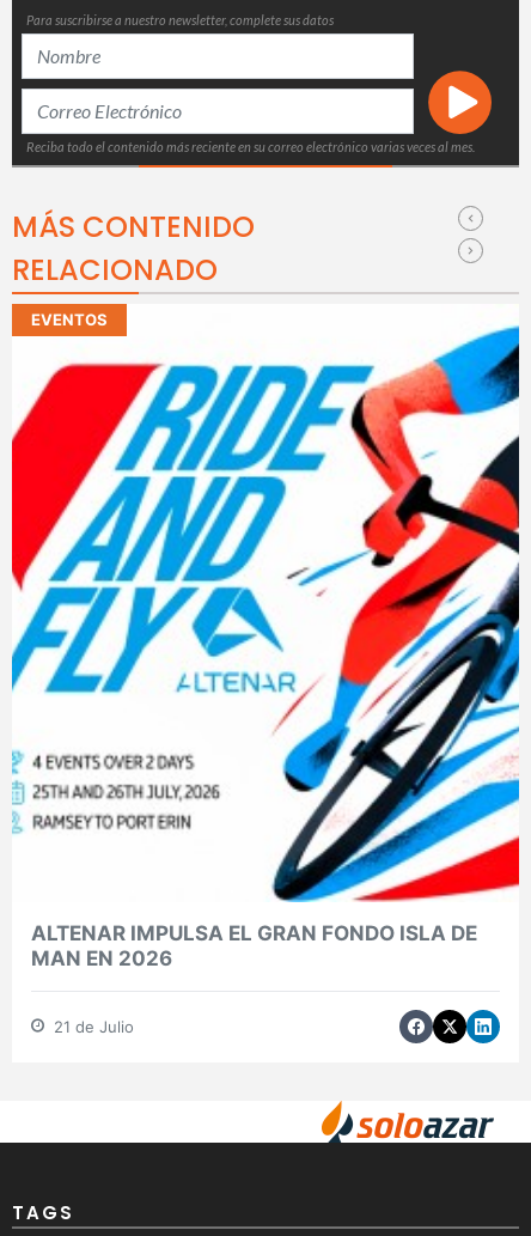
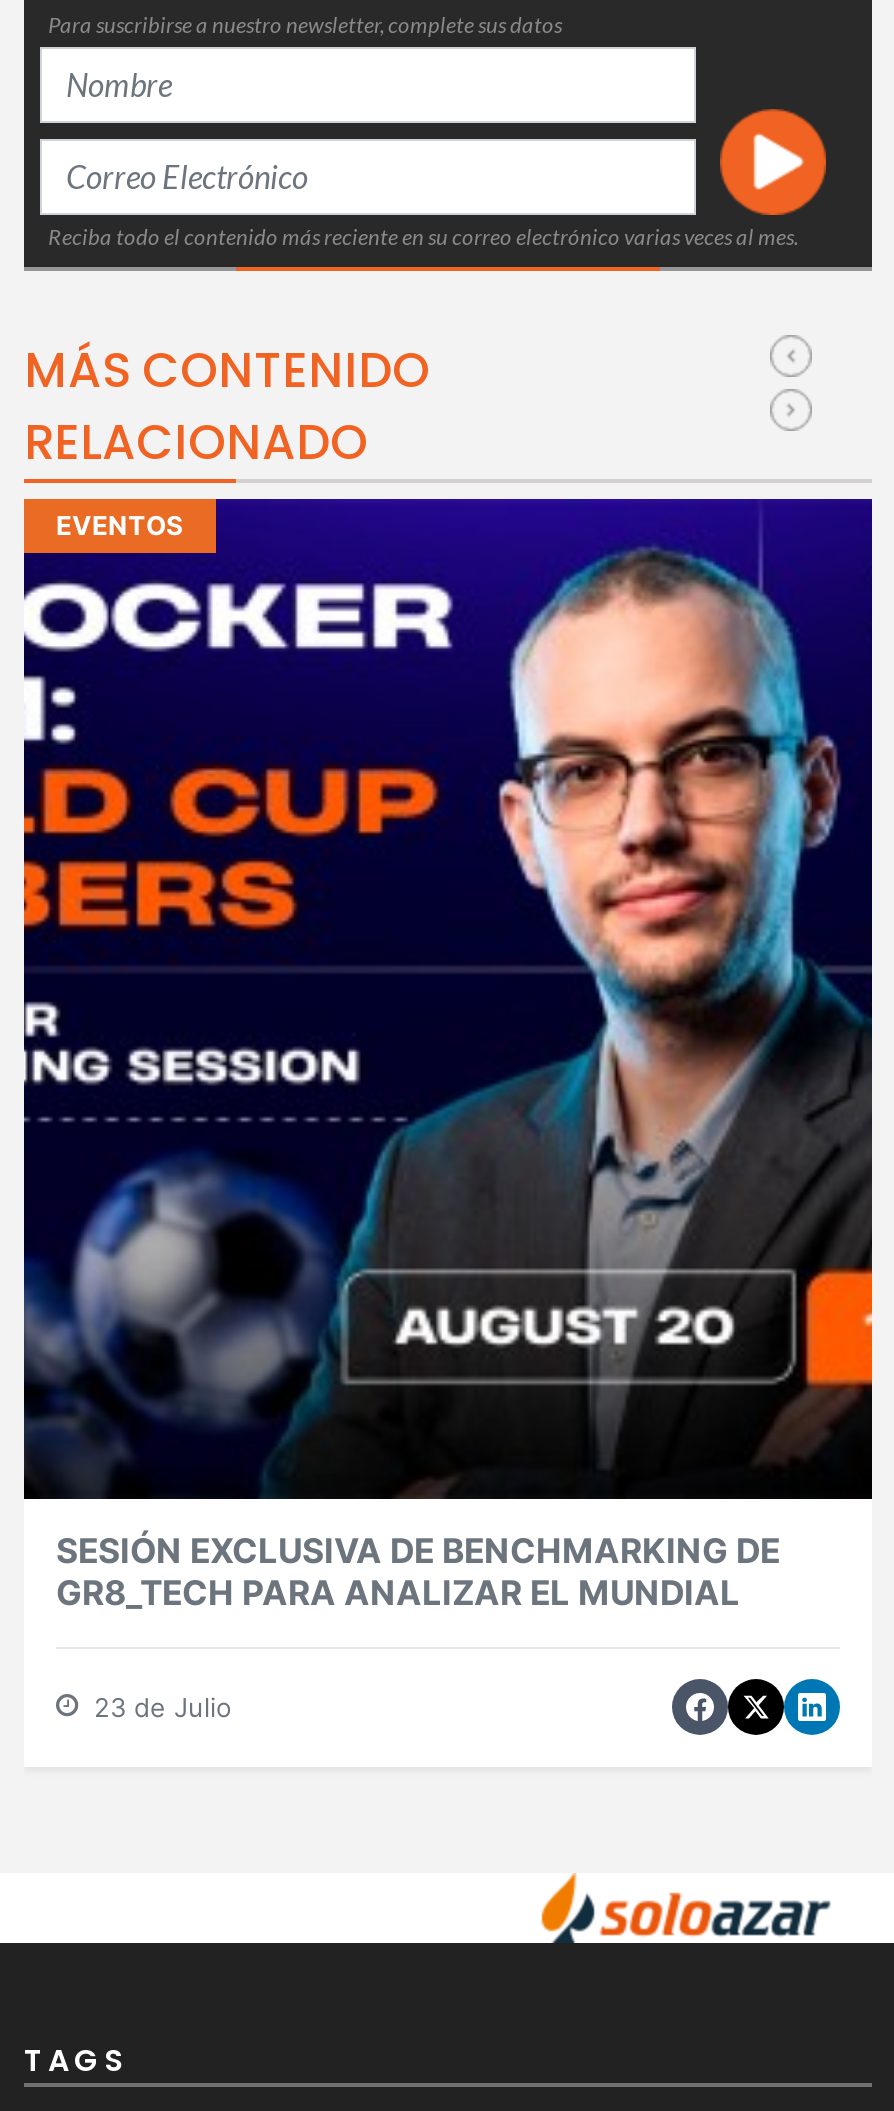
- [image]
- ALTENAR IMPULSA EL GRAN FONDO ISLA DE
- MAN EN 2026
+ [image]
+ SESIÓN EXCLUSIVA DE BENCHMARKING DE
+ GR8_TECH PARA ANALIZAR EL MUNDIAL

- 21 de Julio
+ 23 de Julio
